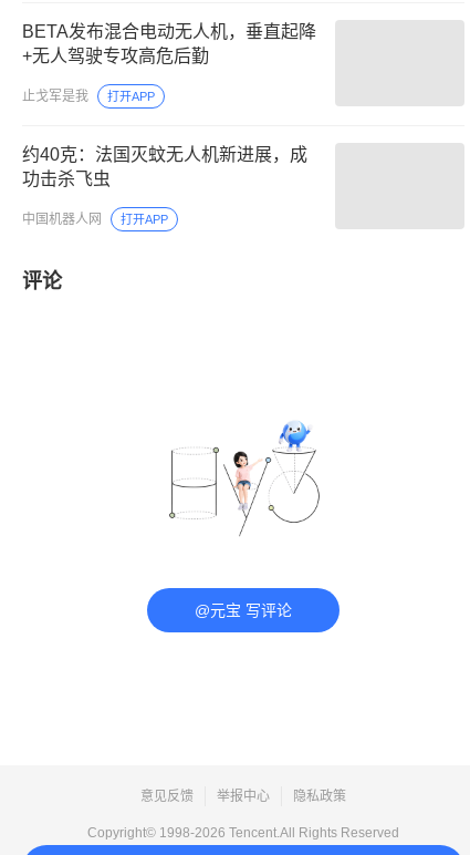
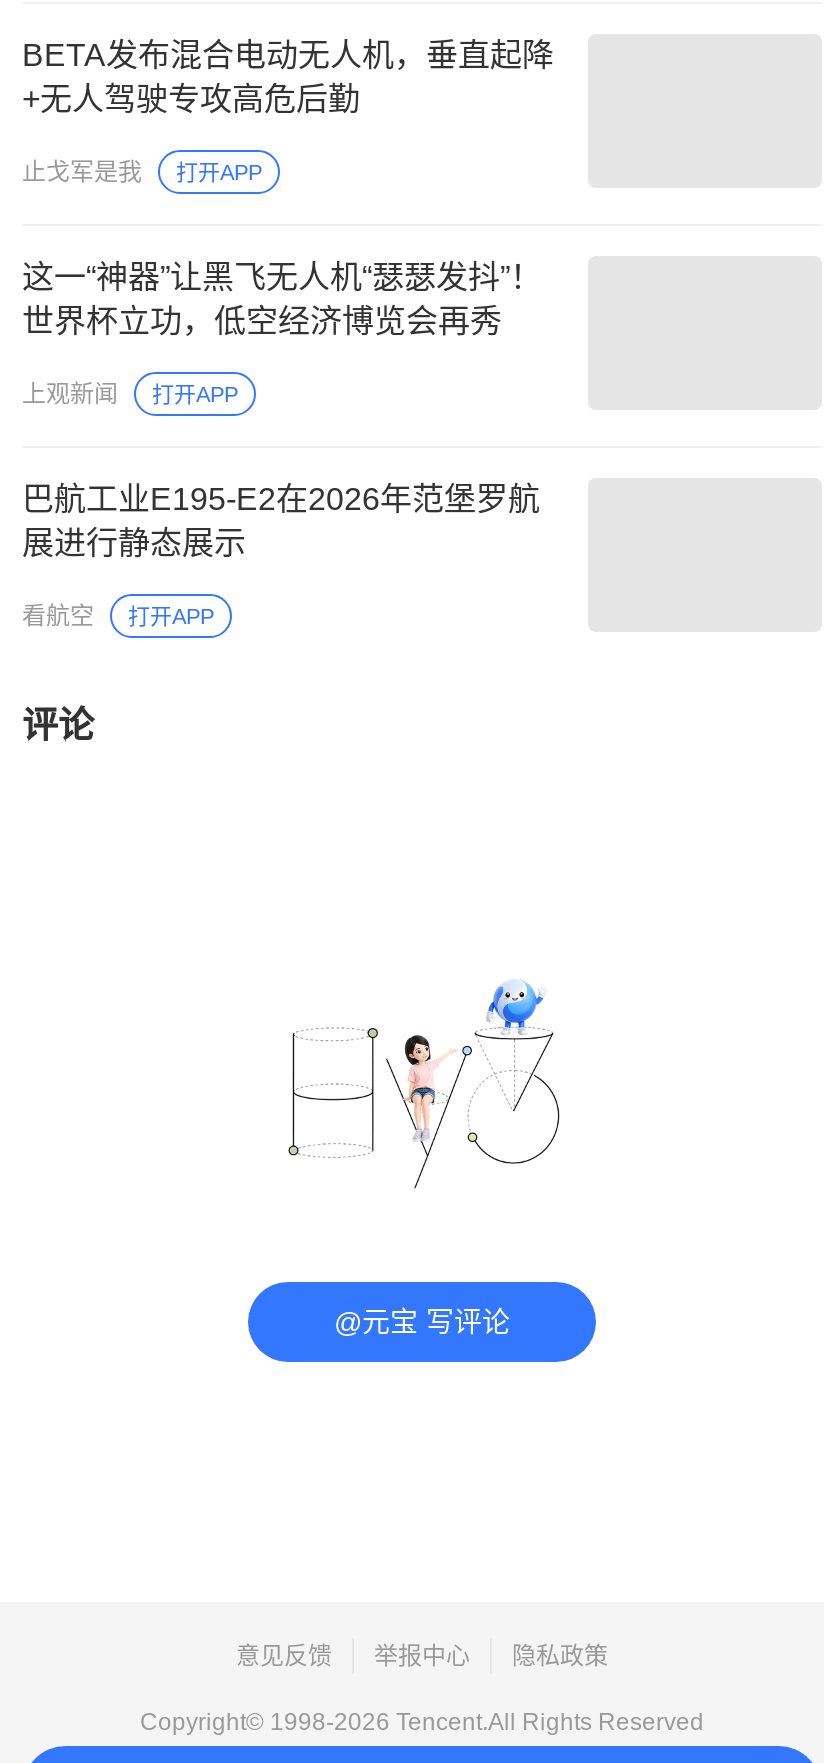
- 约40克：法国灭蚊无人机新进展，成
- 功击杀飞虫
- 中国机器人网
+ 这一“神器”让黑飞无人机“瑟瑟发抖”！
+ 世界杯立功，低空经济博览会再秀
+ 上观新闻
+ 打开APP
+ 巴航工业E195-E2在2026年范堡罗航
+ 展进行静态展示
+ 看航空
